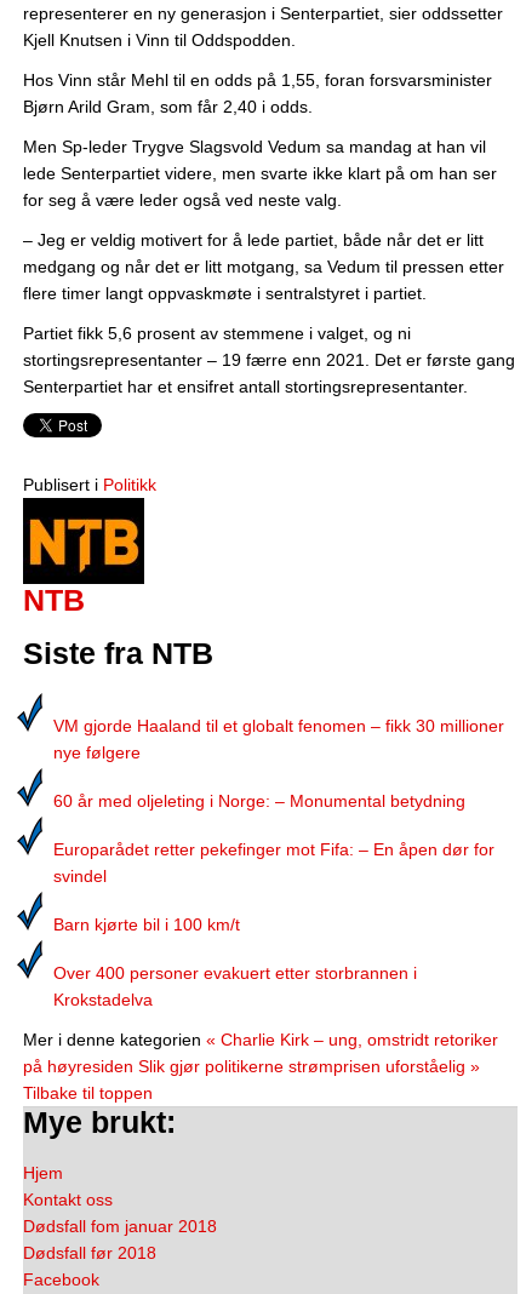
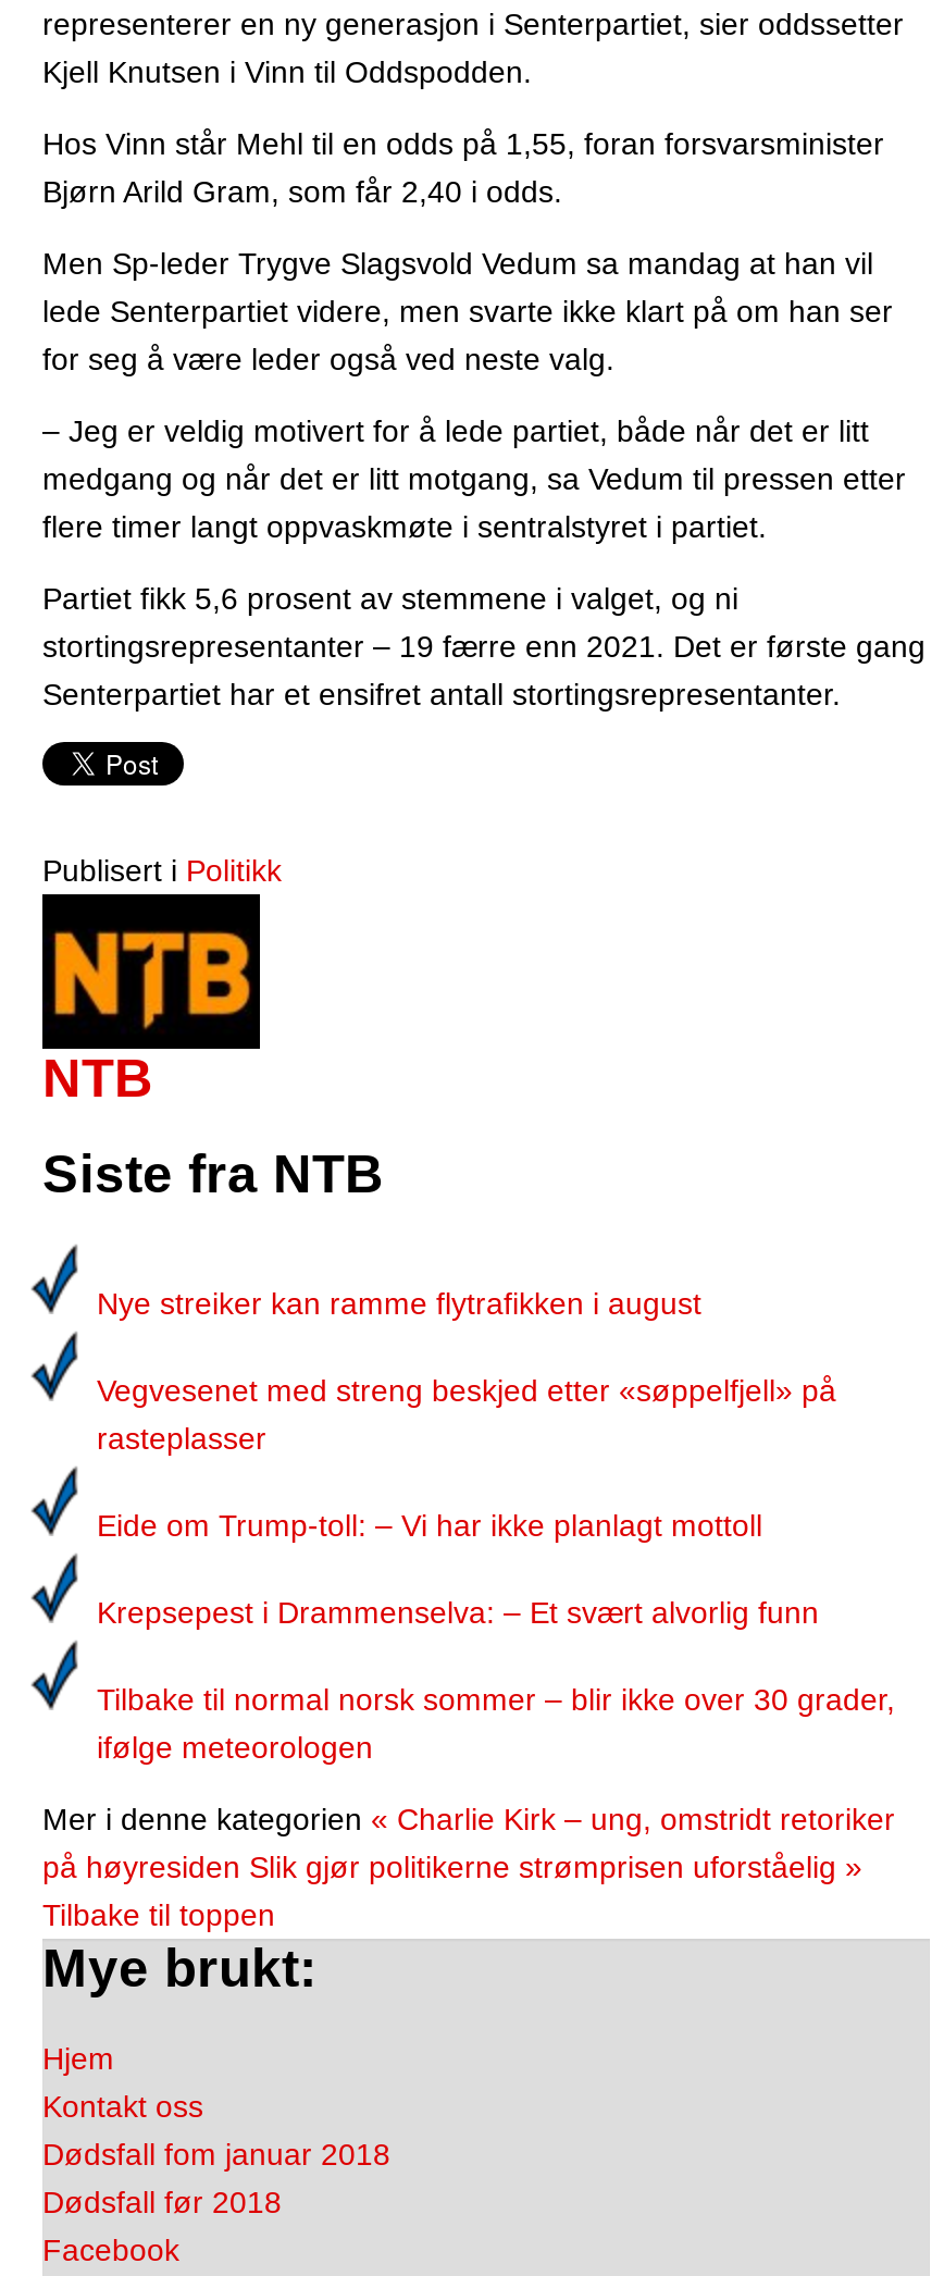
- VM gjorde Haaland til et globalt fenomen – fikk 30 millioner
- nye følgere
+ Nye streiker kan ramme flytrafikken i august

- 60 år med oljeleting i Norge: – Monumental betydning
+ Vegvesenet med streng beskjed etter «søppelfjell» på
+ rasteplasser

- Europarådet retter pekefinger mot Fifa: – En åpen dør for
- svindel
+ Eide om Trump-toll: – Vi har ikke planlagt mottoll

- Barn kjørte bil i 100 km/t
+ Krepsepest i Drammenselva: – Et svært alvorlig funn

- Over 400 personer evakuert etter storbrannen i
- Krokstadelva
+ Tilbake til normal norsk sommer – blir ikke over 30 grader,
+ ifølge meteorologen
